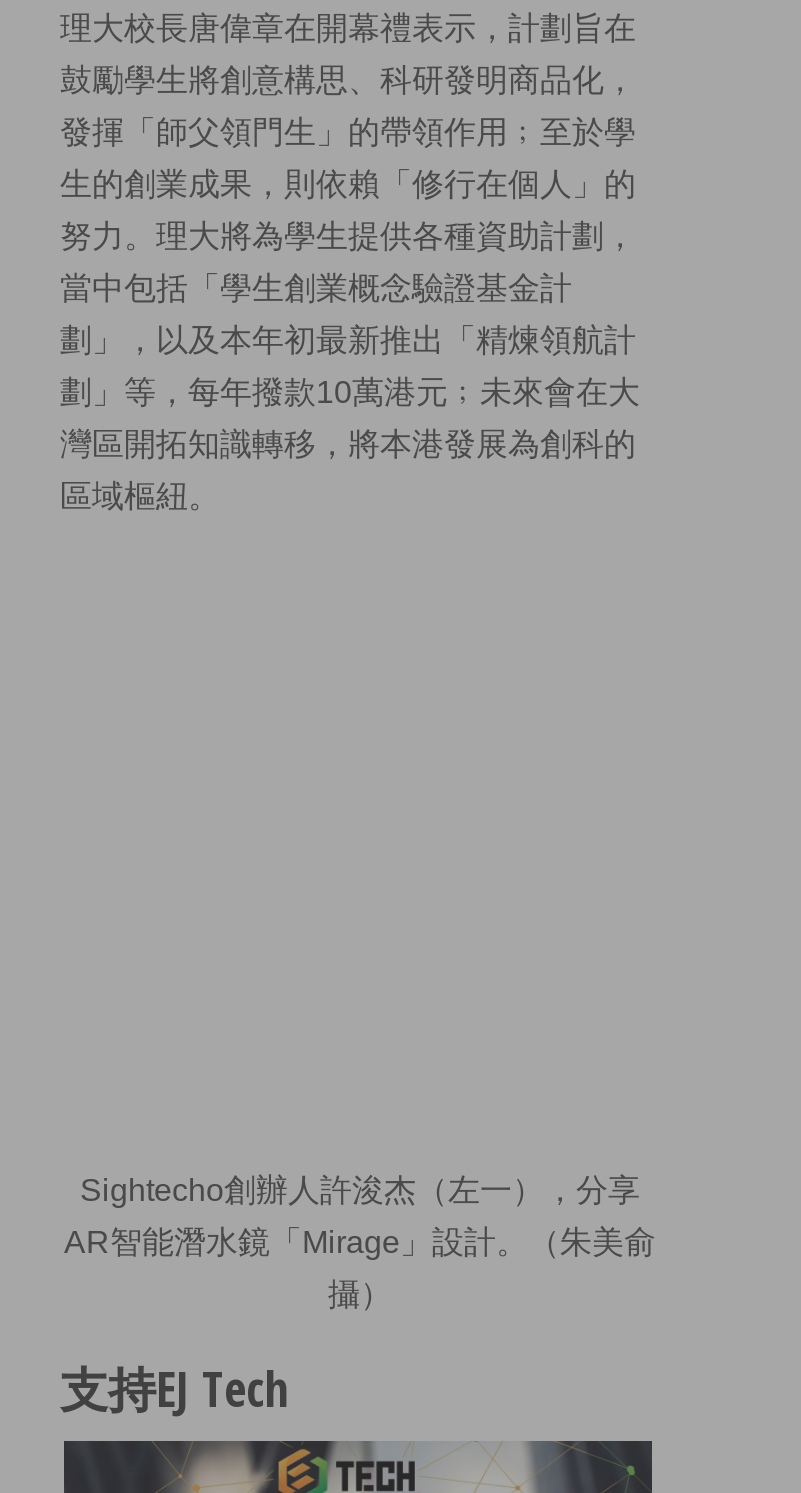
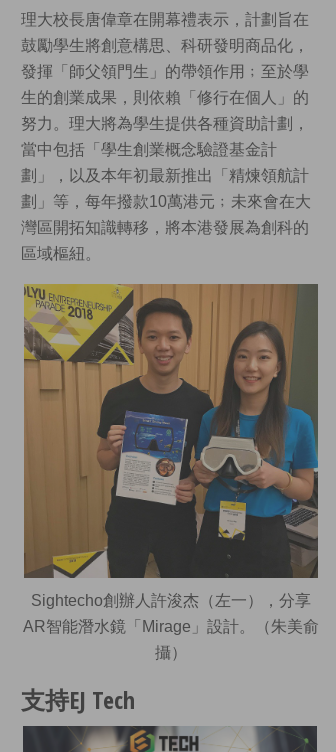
+ [image]
